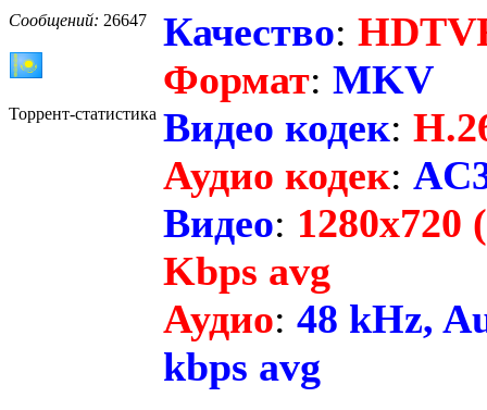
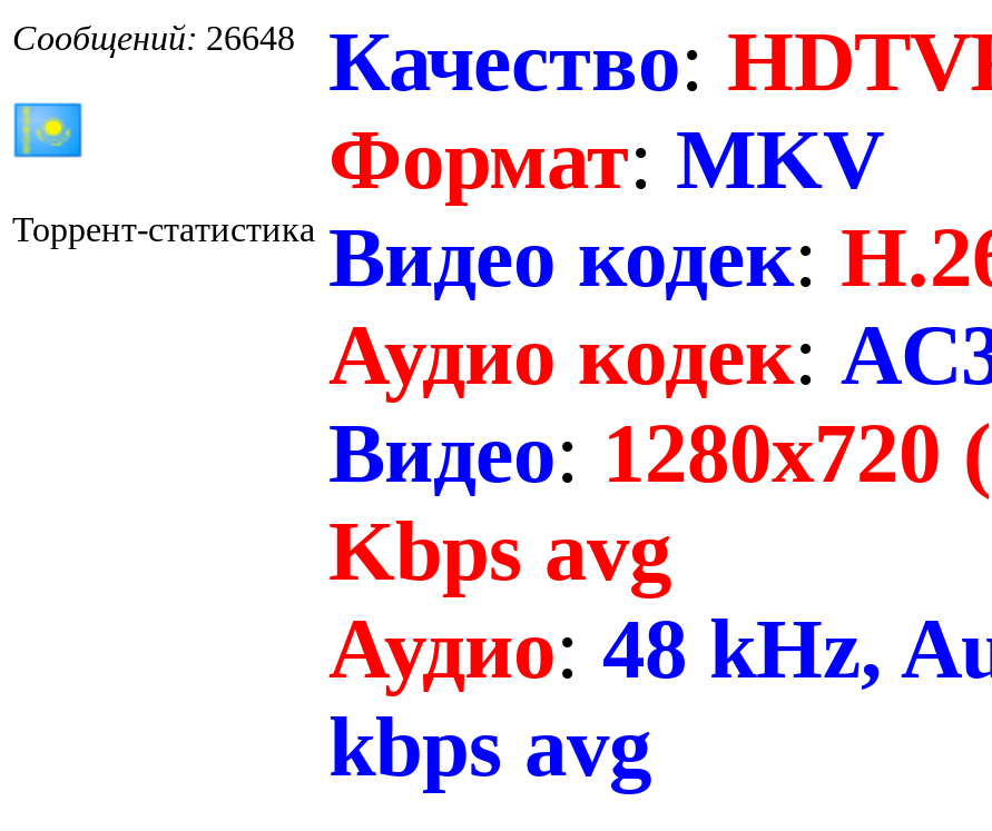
- Сообщений: 26647
+ Сообщений: 26648
